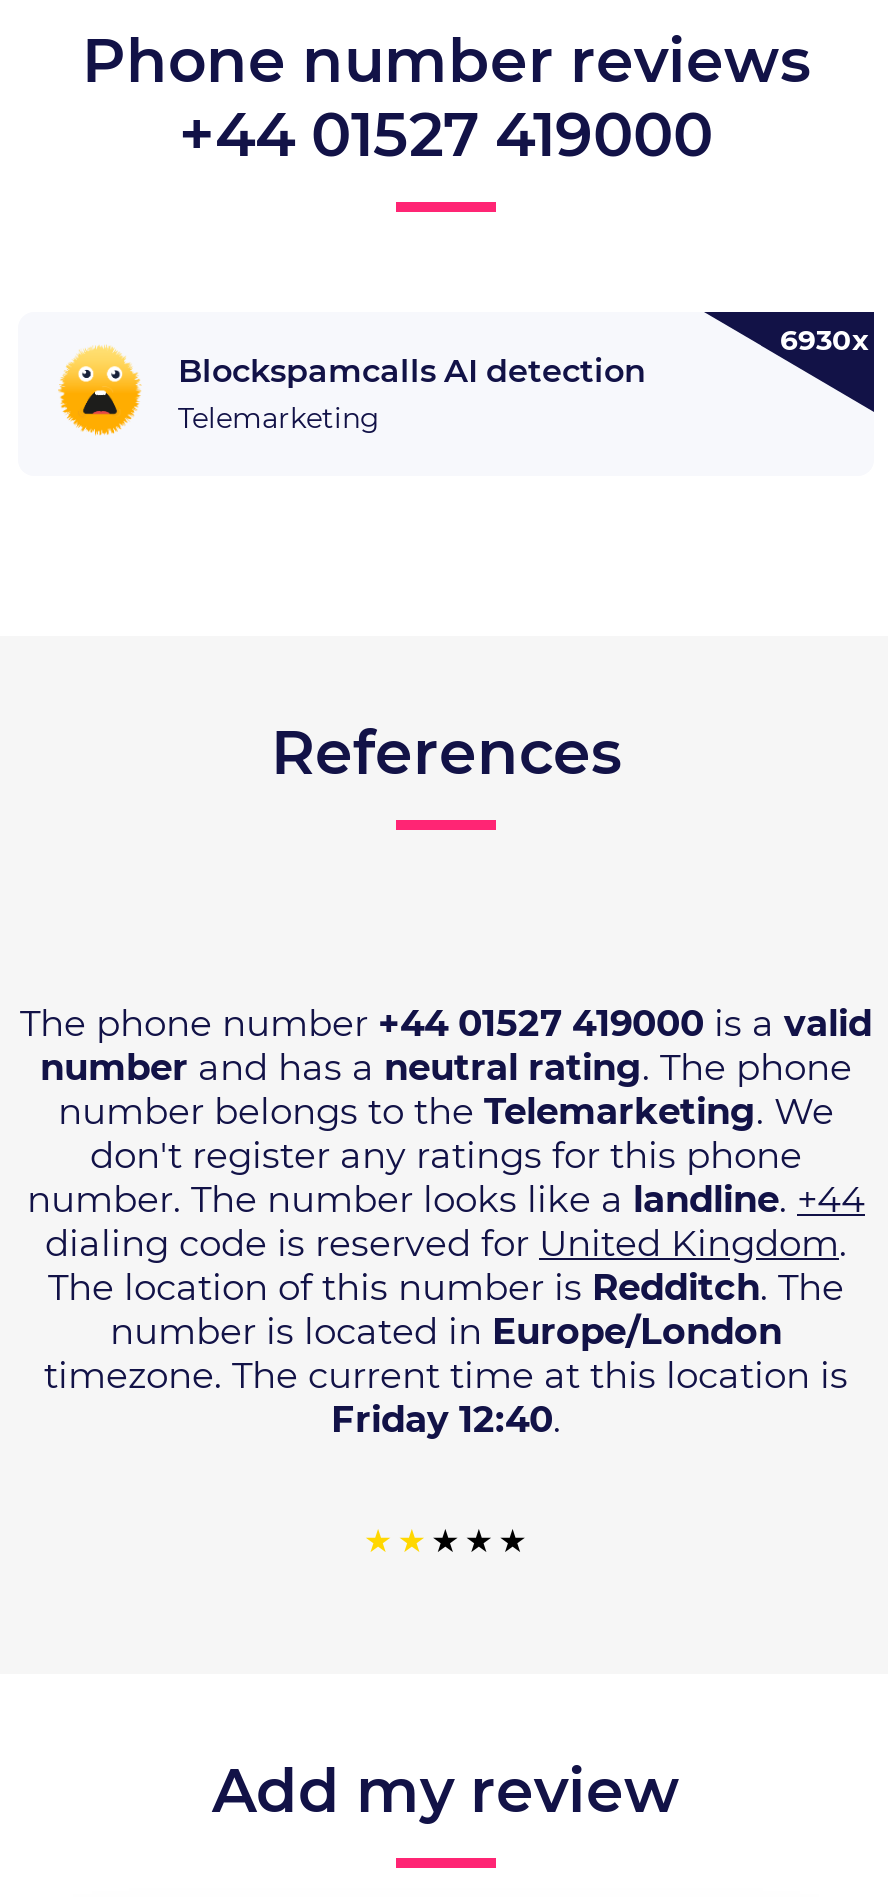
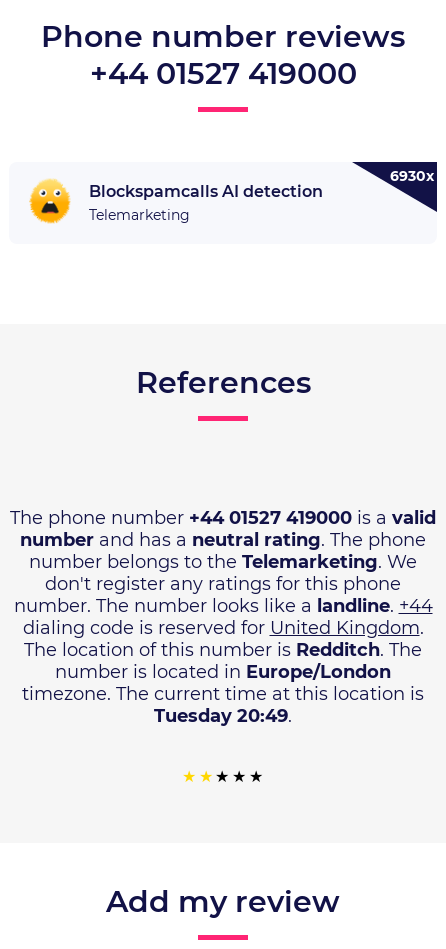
- Friday 12:40.
+ Tuesday 20:49.
